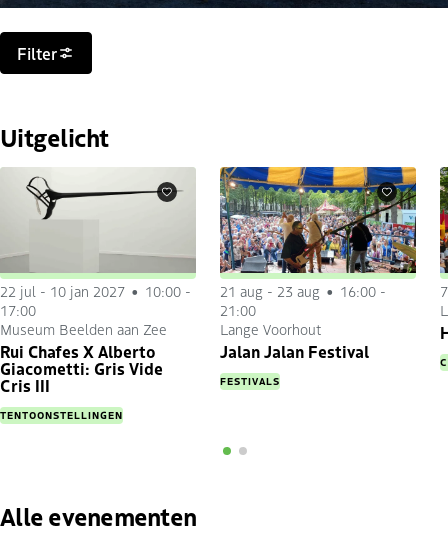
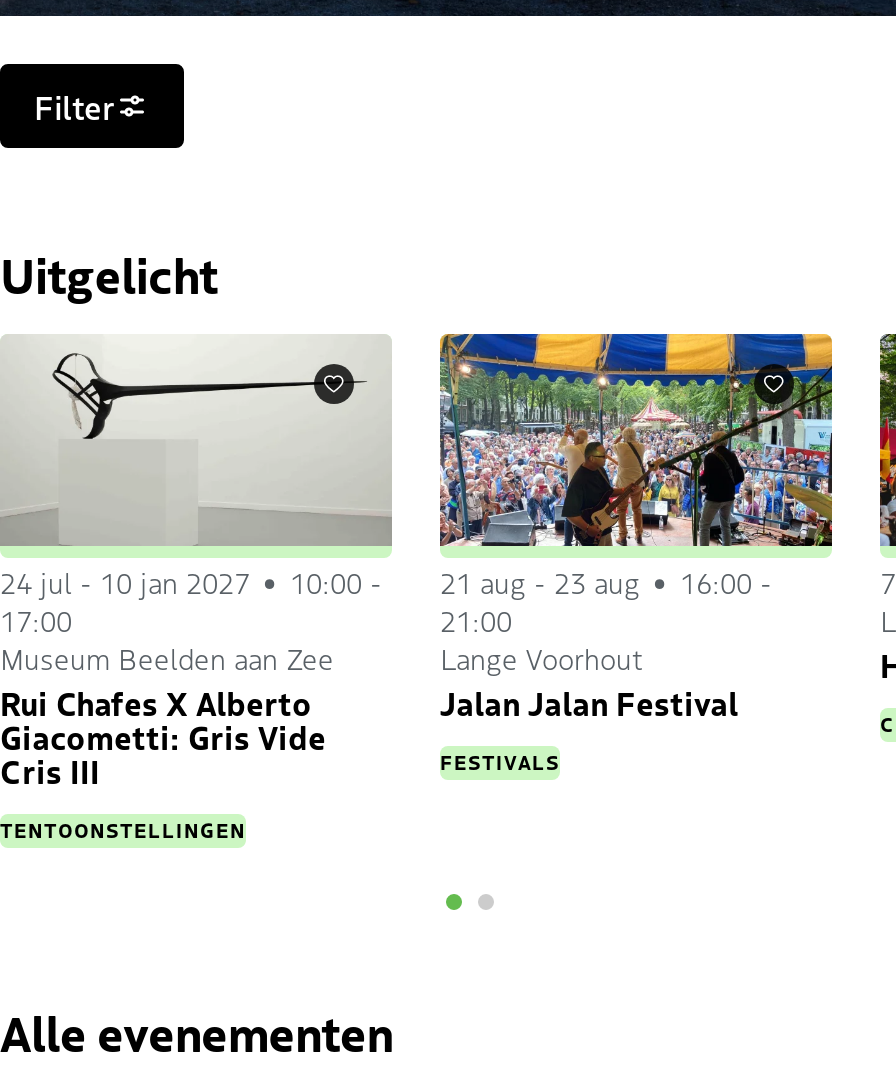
- 22 jul - 10 jan 2027 10:00 - 21 aug - 23 aug 16:00 -
+ 24 jul - 10 jan 2027 10:00 - 21 aug - 23 aug 16:00 -
